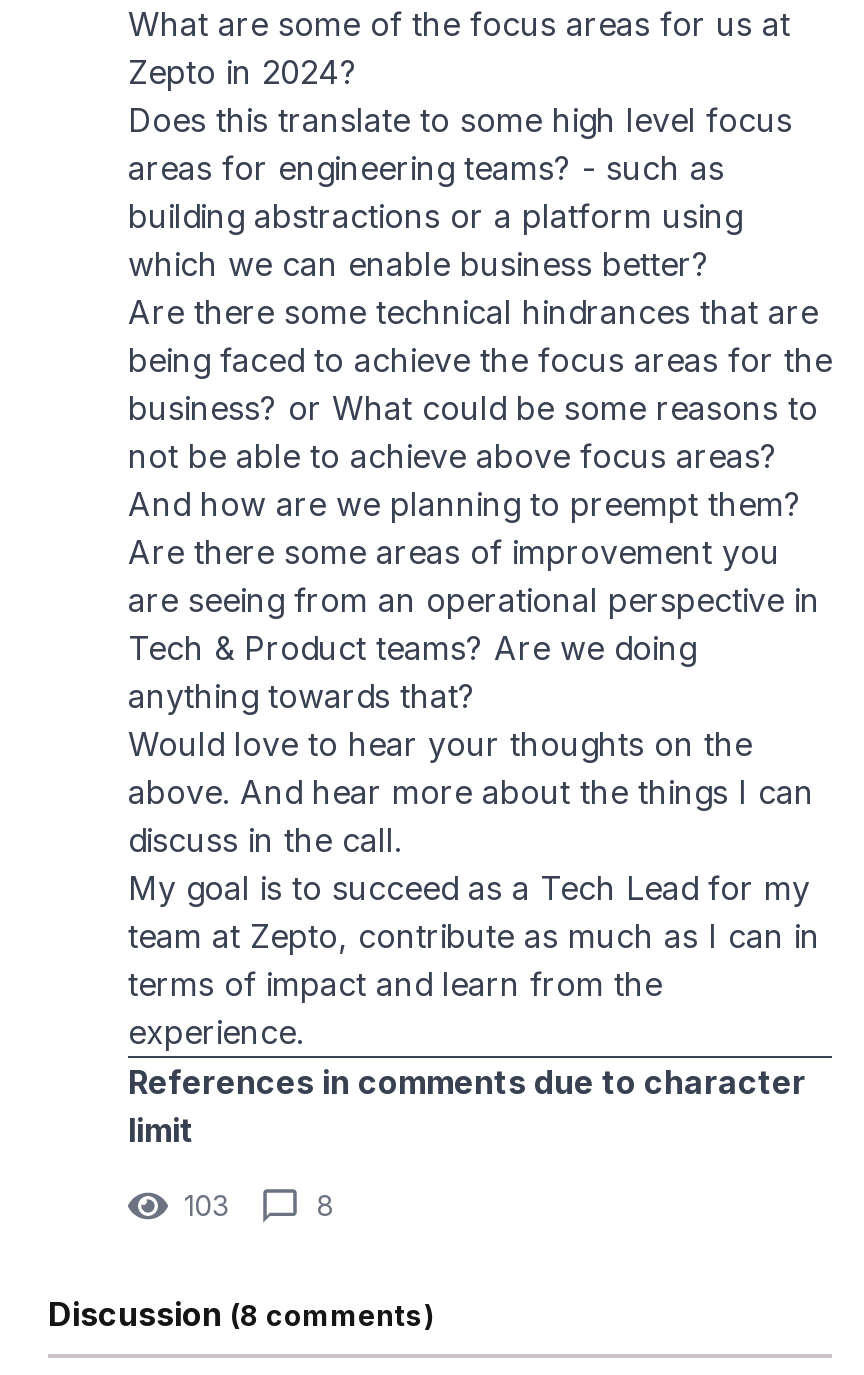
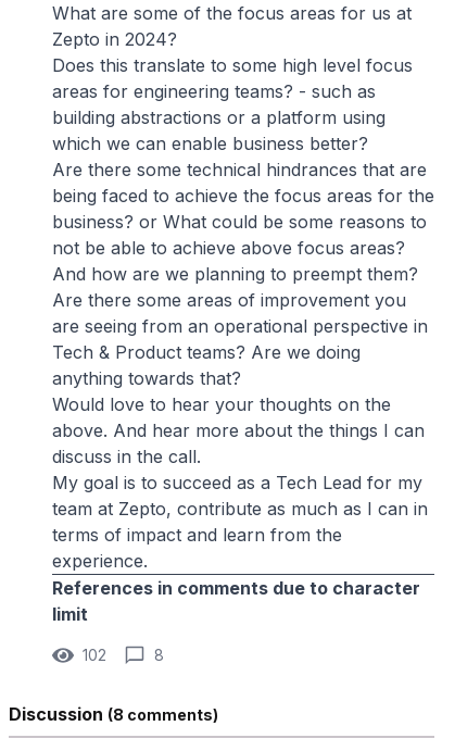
- 103
+ 102
